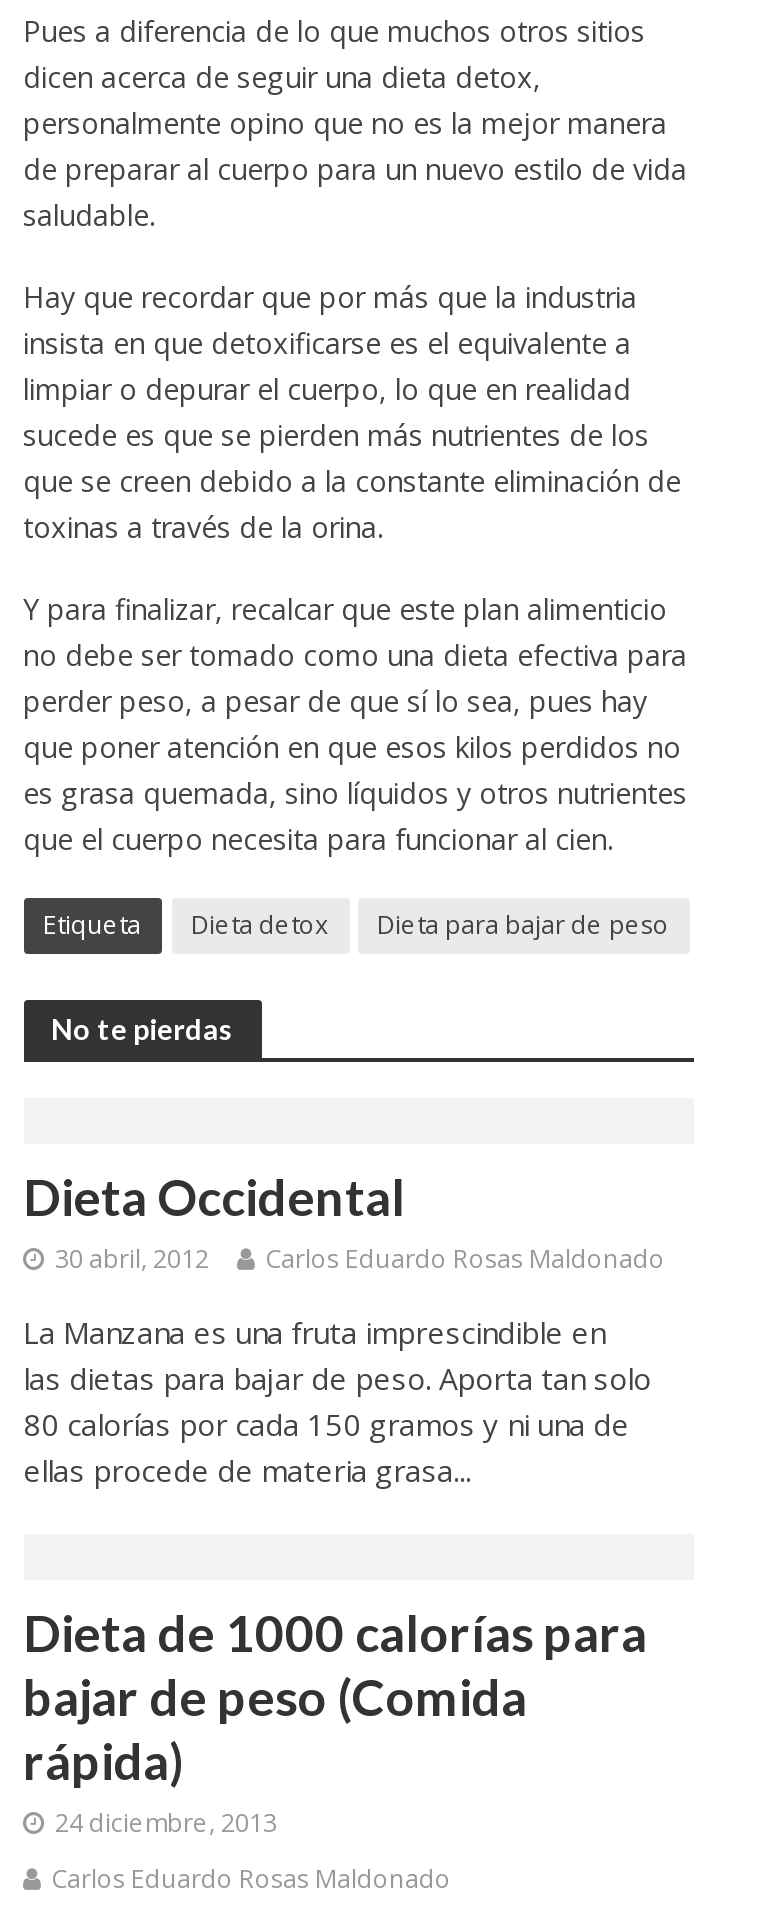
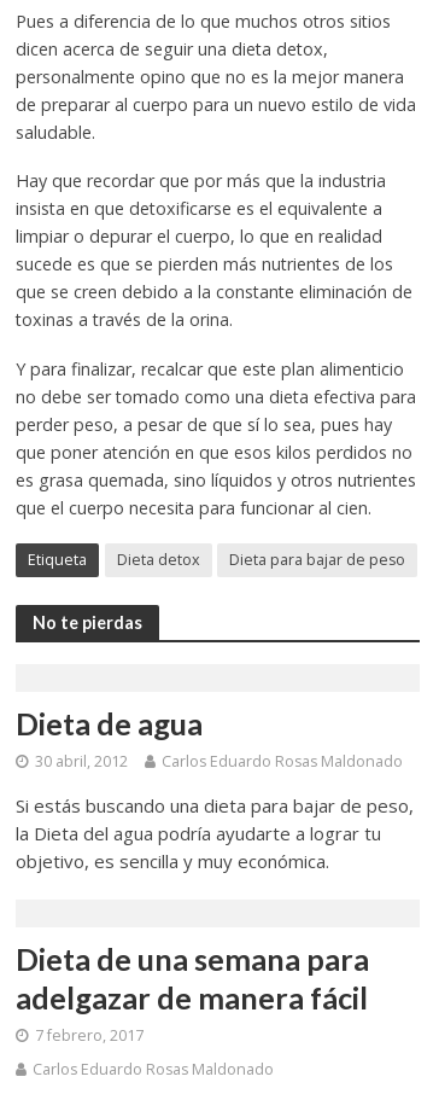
- Dieta Occidental
+ Dieta de agua

- La Manzana es una fruta imprescindible en
- las dietas para bajar de peso. Aporta tan solo
- 80 calorías por cada 150 gramos y ni una de
- ellas procede de materia grasa...
+ Si estás buscando una dieta para bajar de peso,
+ la Dieta del agua podría ayudarte a lograr tu
+ objetivo, es sencilla y muy económica.

- Dieta de 1000 calorías para
- bajar de peso (Comida
- rápida)
- 24 diciembre, 2013
+ Dieta de una semana para
+ adelgazar de manera fácil
+ 7 febrero, 2017
